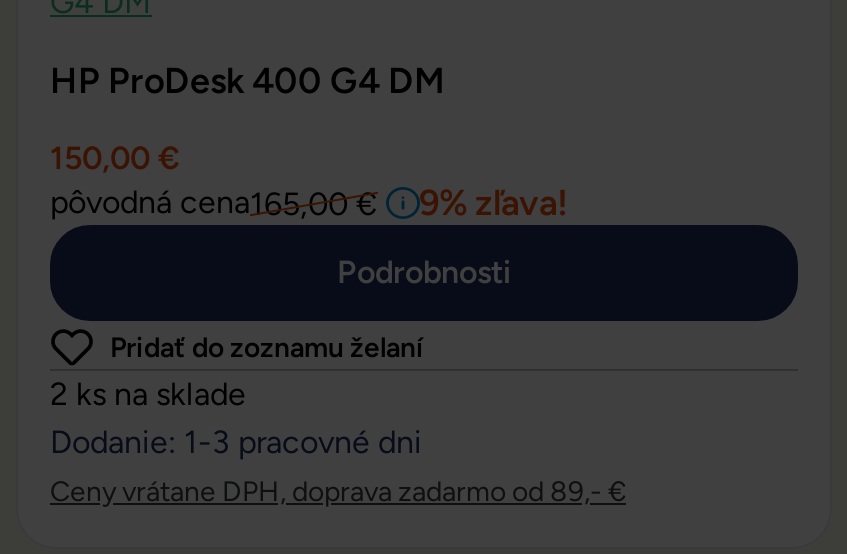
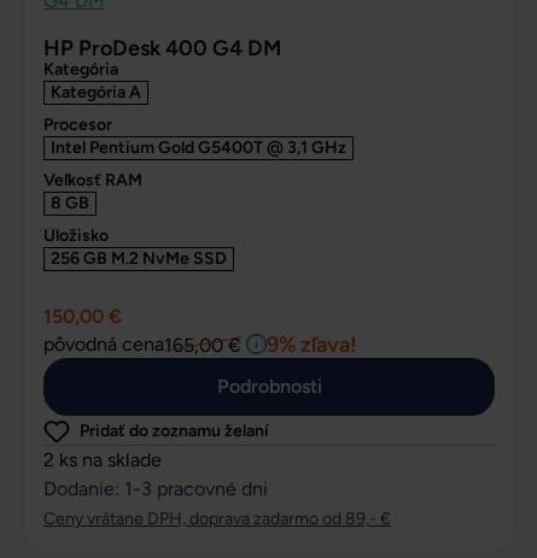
+ Kategória
+ Kategória A
+ Procesor
+ Intel Pentium Gold G5400T @ 3,1 GHz
+ Veľkosť RAM
+ 8 GB
+ Úložisko
+ 256 GB M.2 NvMe SSD
